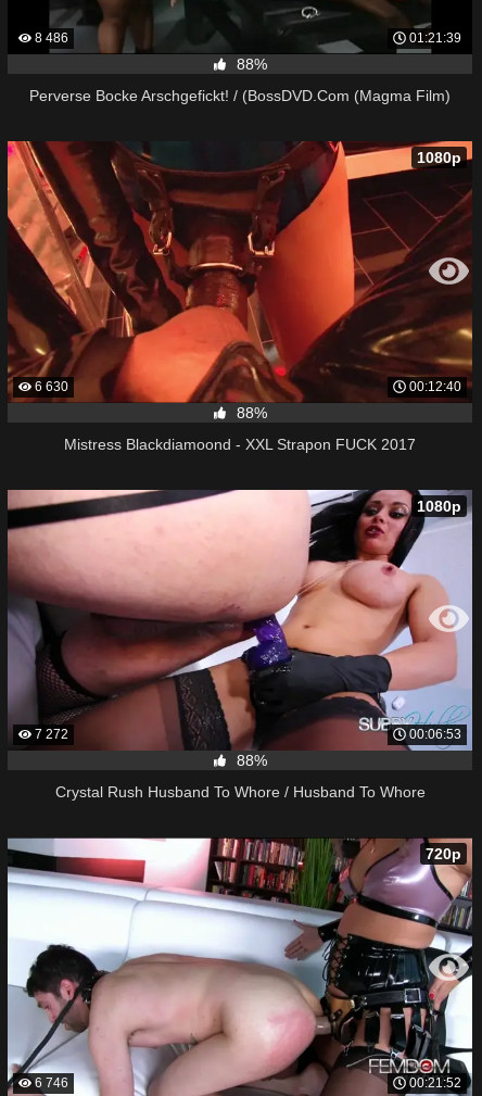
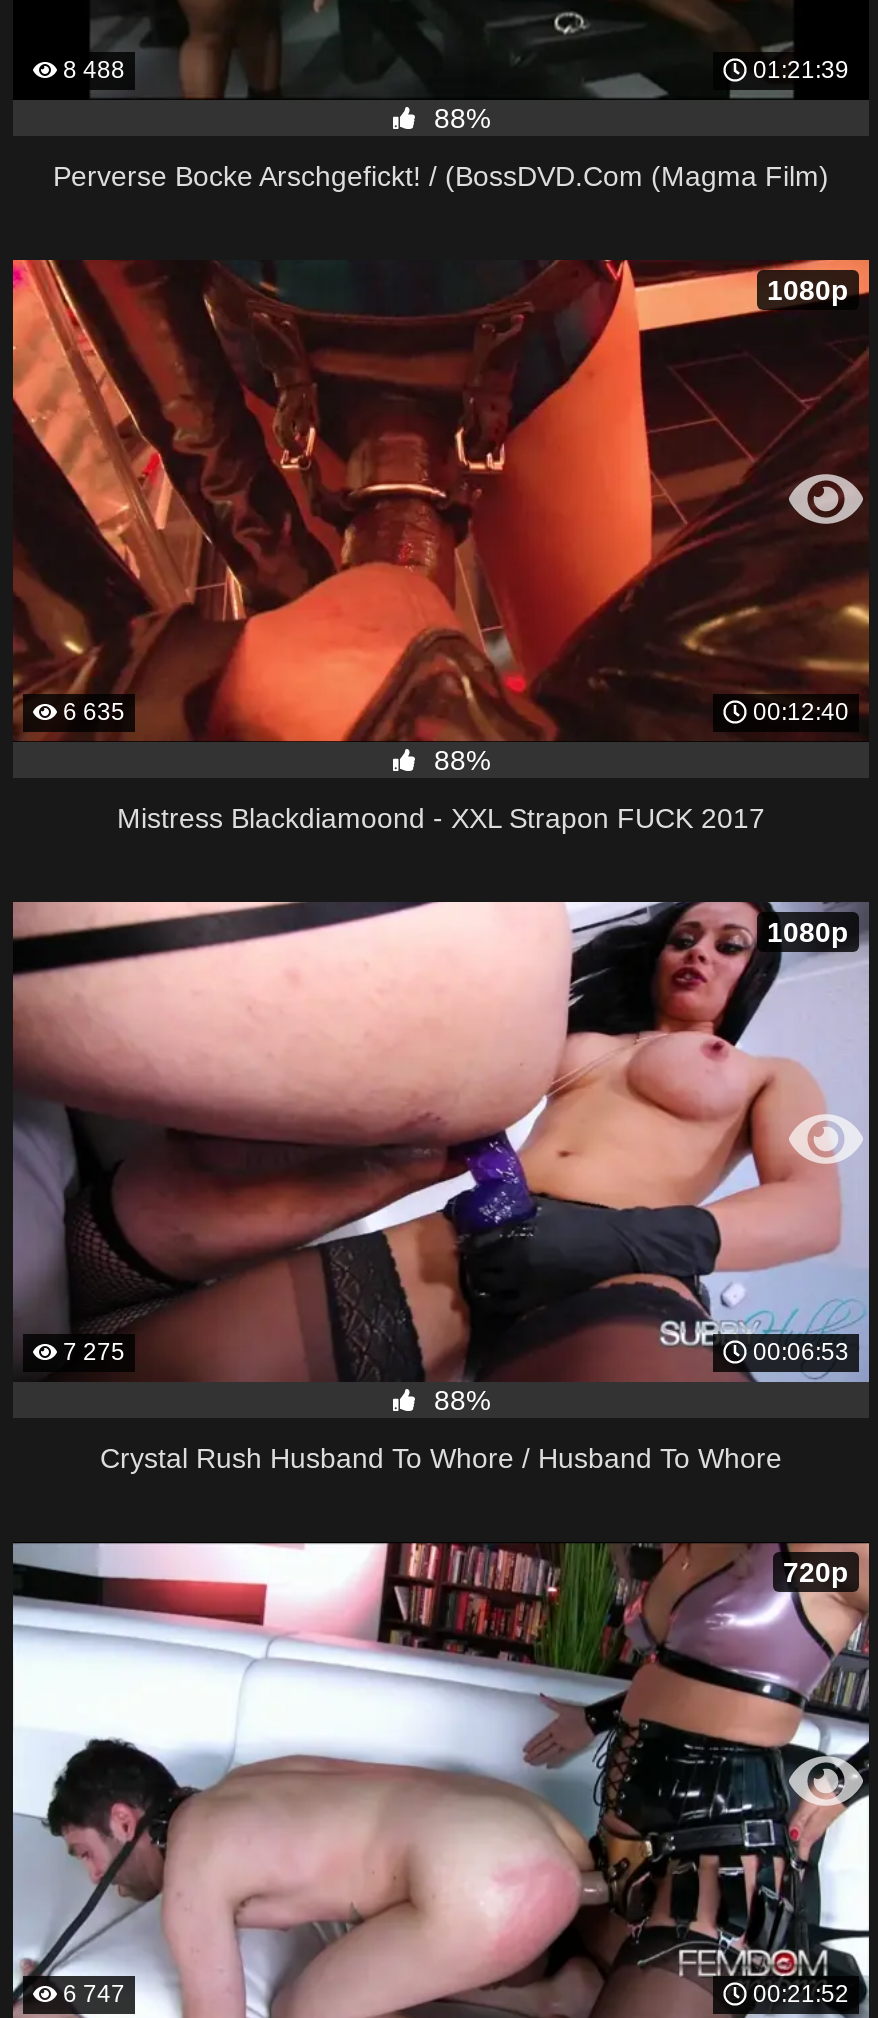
- 8 486
+ 8 488

- 6 630
+ 6 635

- 7 272
+ 7 275

- 6 746
+ 6 747
